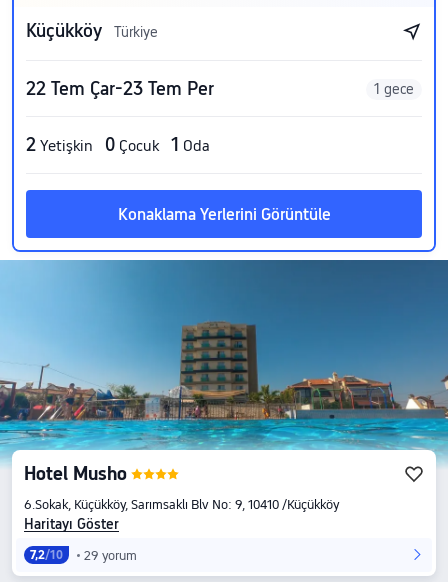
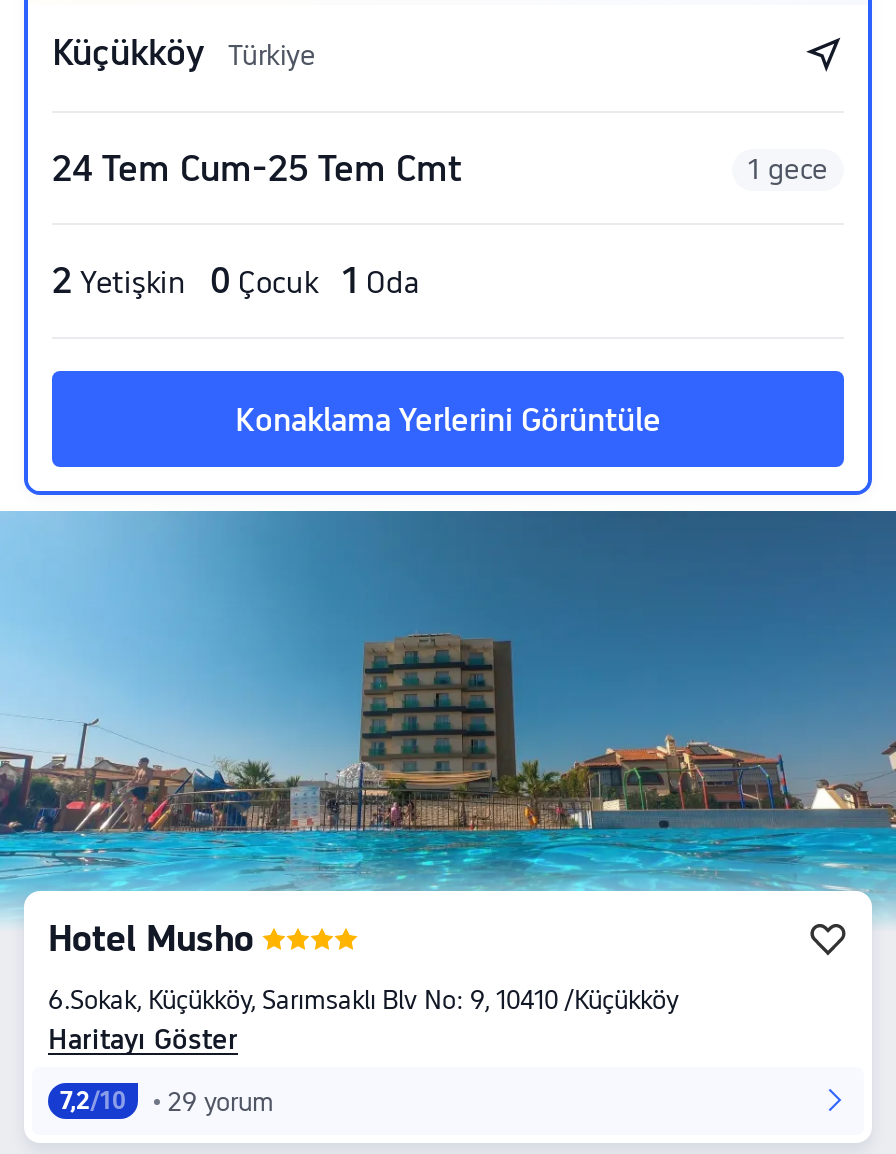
- 22 Tem Çar-23 Tem Per
+ 24 Tem Cum-25 Tem Cmt
